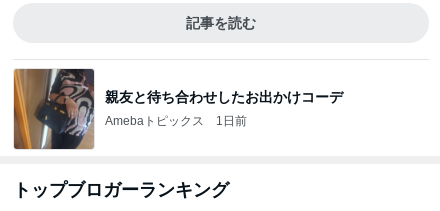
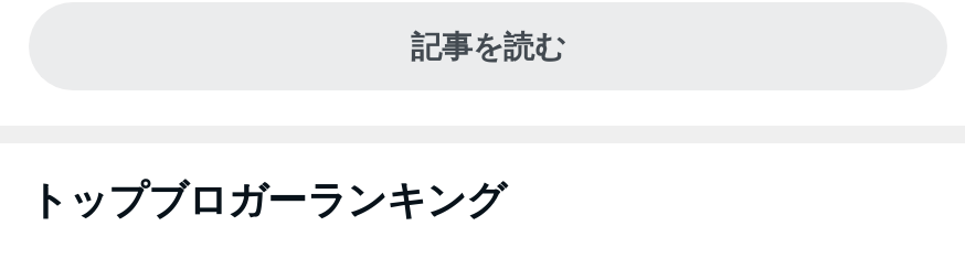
- [image]
- 親友と待ち合わせしたお出かけコーデ
- Amebaトピックス
- 1日前
